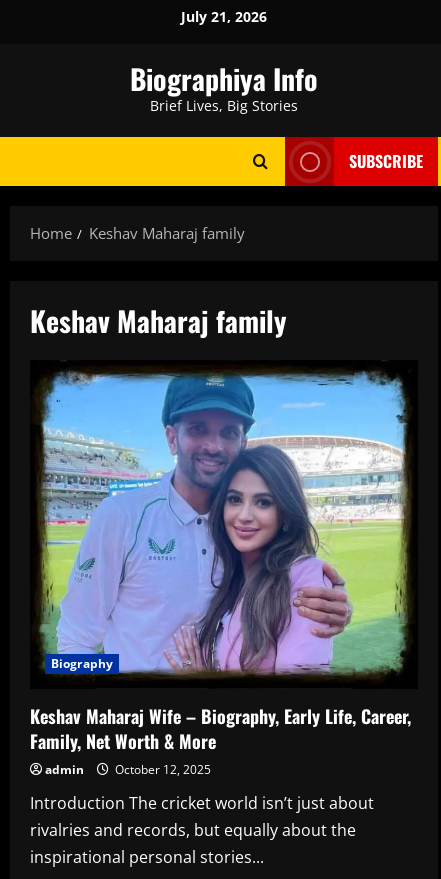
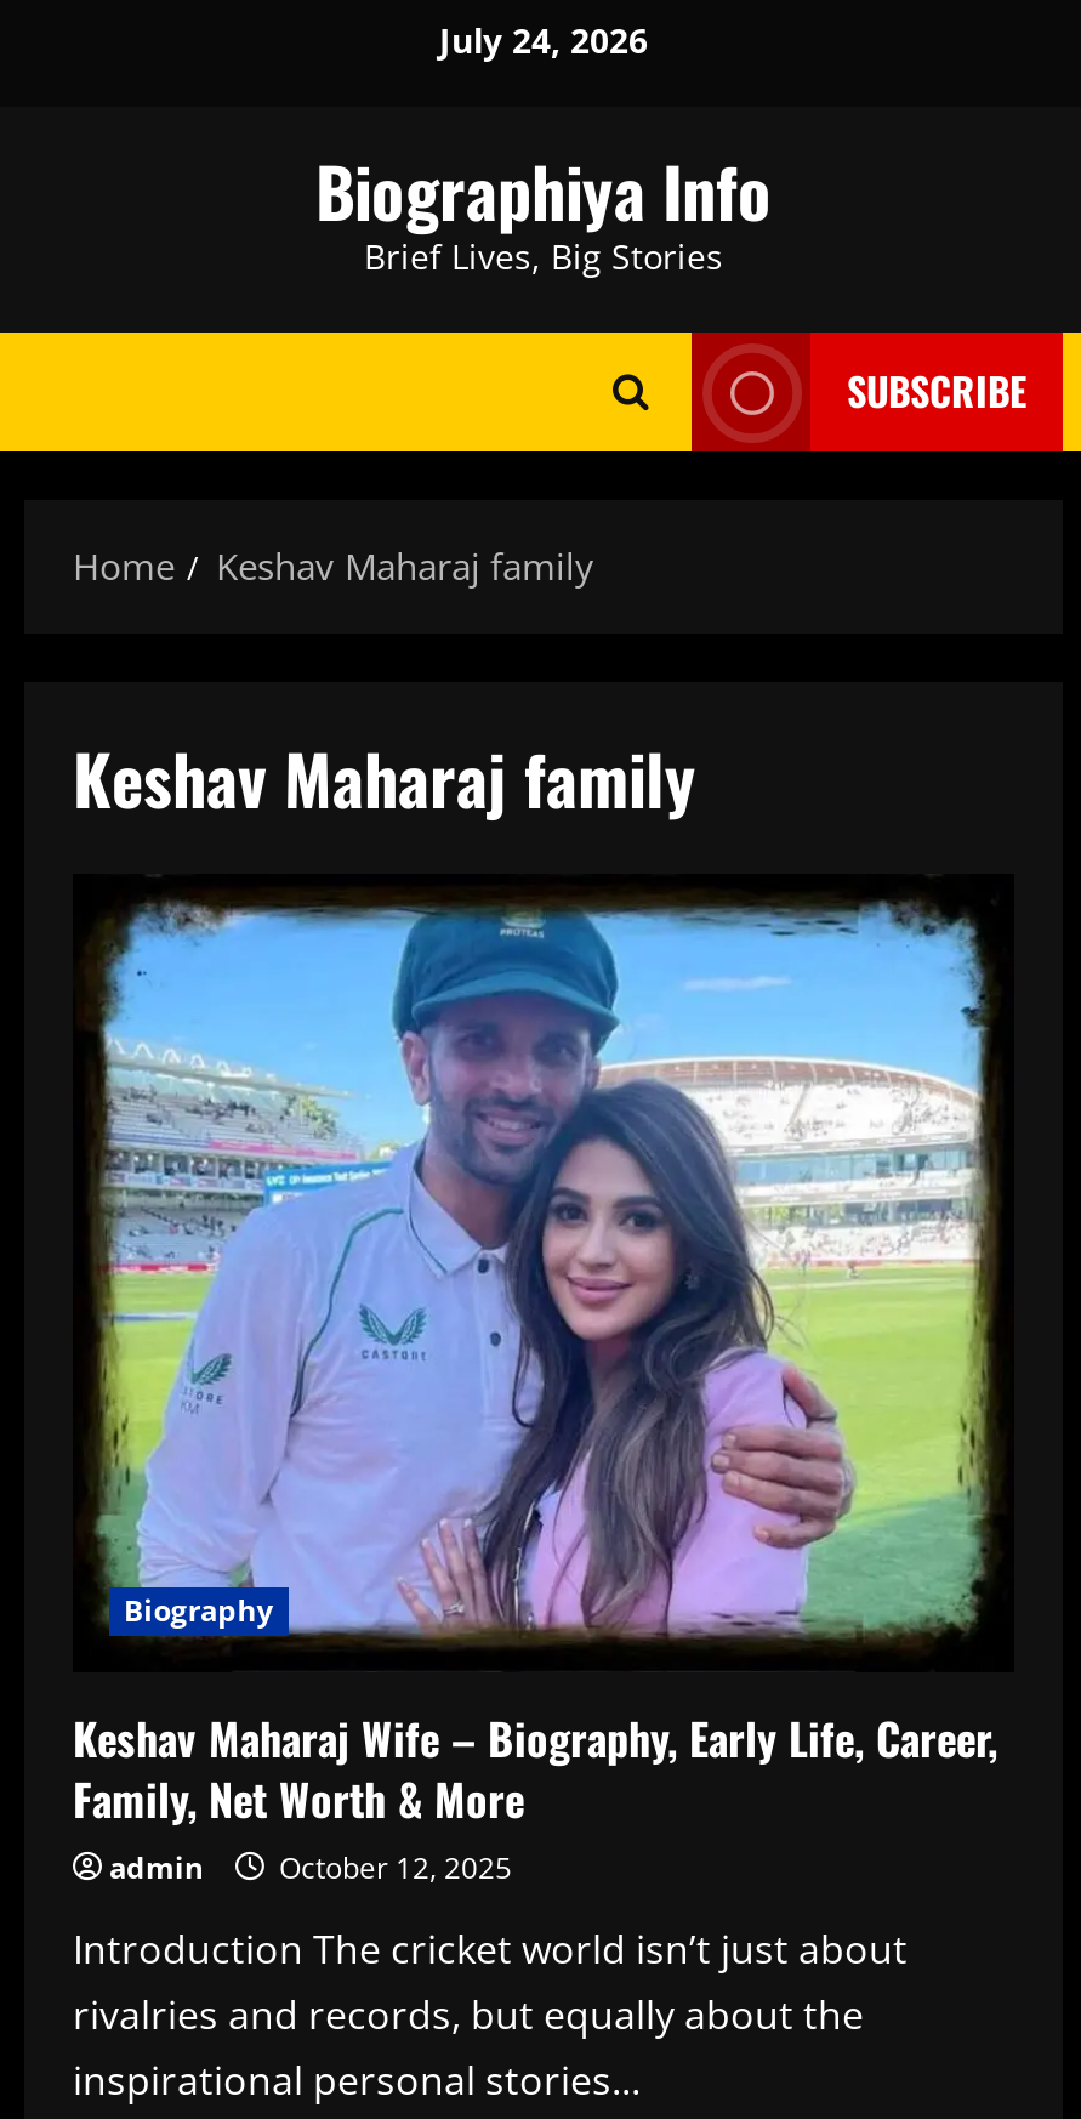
- July 21, 2026
+ July 24, 2026
